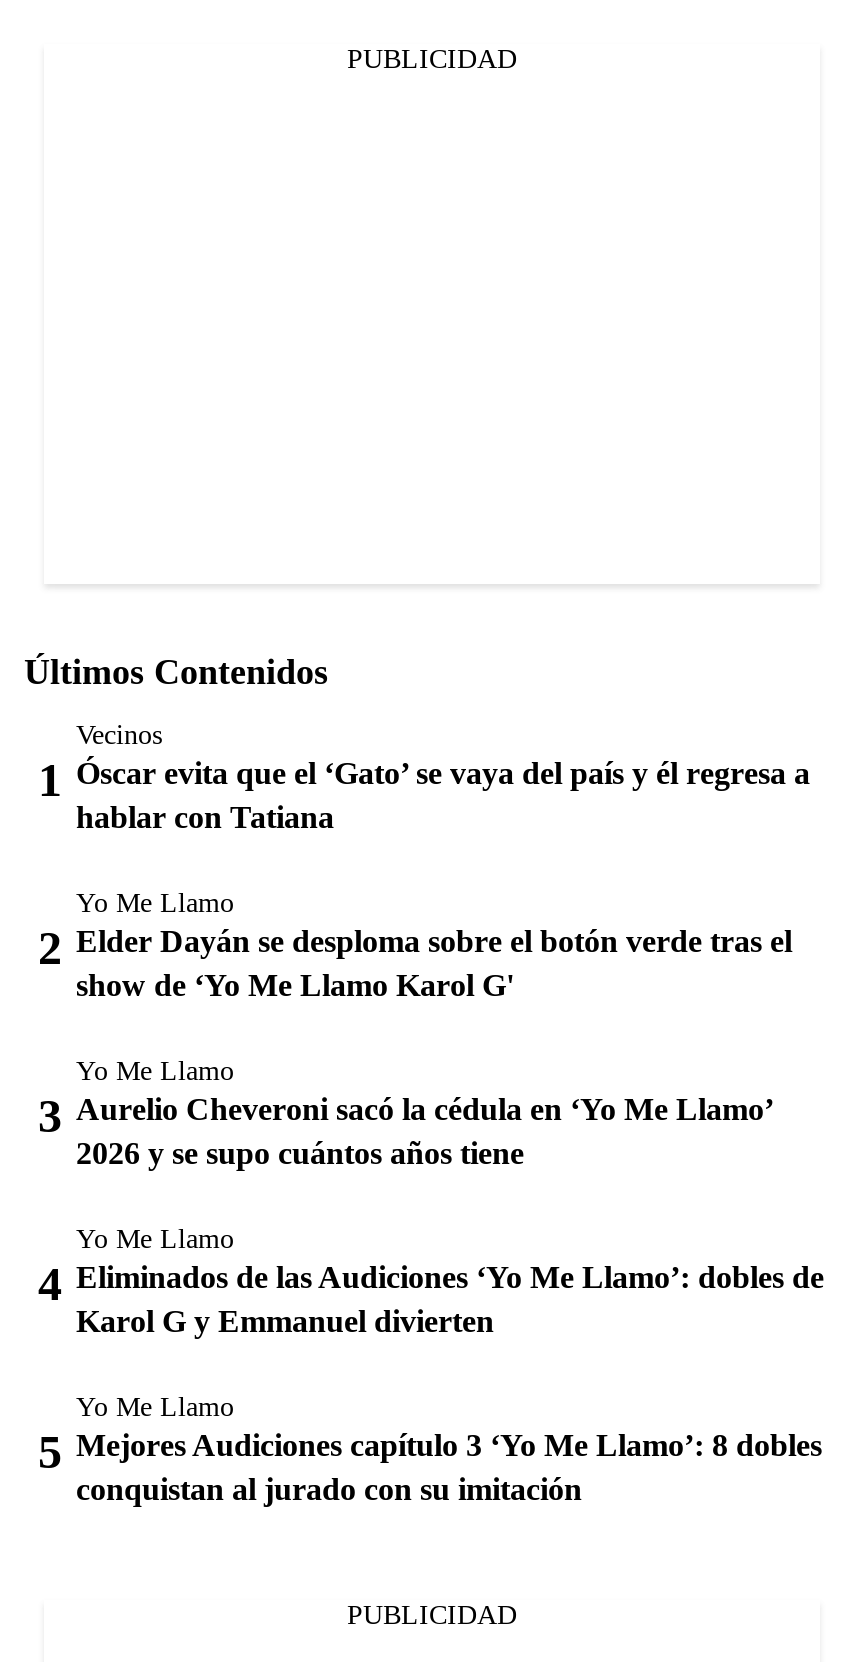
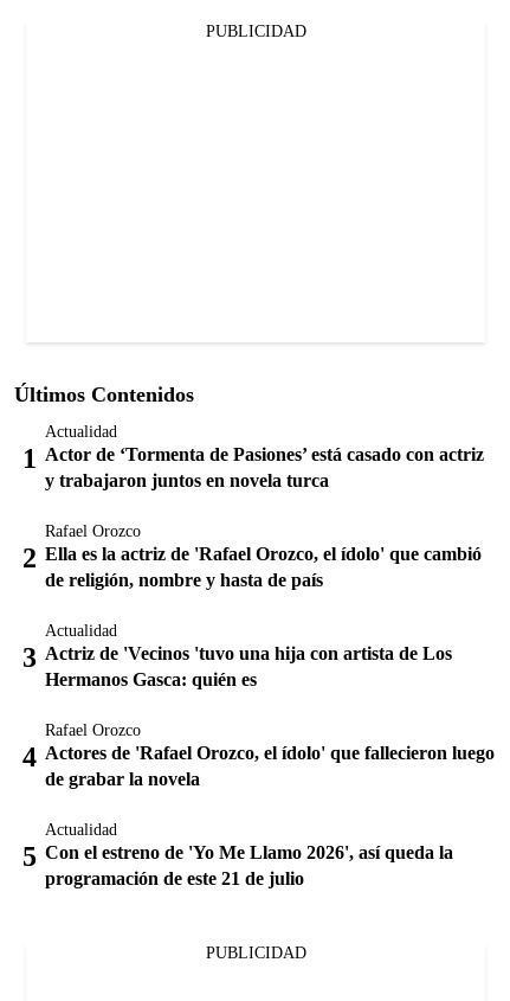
- Vecinos
- Óscar evita que el ‘Gato’ se vaya del país y él regresa a
- hablar con Tatiana
+ Actualidad
+ Actor de ‘Tormenta de Pasiones’ está casado con actriz
+ y trabajaron juntos en novela turca

- Yo Me Llamo
- Elder Dayán se desploma sobre el botón verde tras el
- show de ‘Yo Me Llamo Karol G'
+ Rafael Orozco
+ Ella es la actriz de 'Rafael Orozco, el ídolo' que cambió
+ de religión, nombre y hasta de país

- Yo Me Llamo
- Aurelio Cheveroni sacó la cédula en ‘Yo Me Llamo’
- 2026 y se supo cuántos años tiene
+ Actualidad
+ Actriz de 'Vecinos 'tuvo una hija con artista de Los
+ Hermanos Gasca: quién es

- Yo Me Llamo
- Eliminados de las Audiciones ‘Yo Me Llamo’: dobles de
- Karol G y Emmanuel divierten
+ Rafael Orozco
+ Actores de 'Rafael Orozco, el ídolo' que fallecieron luego
+ de grabar la novela

- Yo Me Llamo
- Mejores Audiciones capítulo 3 ‘Yo Me Llamo’: 8 dobles
- conquistan al jurado con su imitación
+ Actualidad
+ Con el estreno de 'Yo Me Llamo 2026', así queda la
+ programación de este 21 de julio
